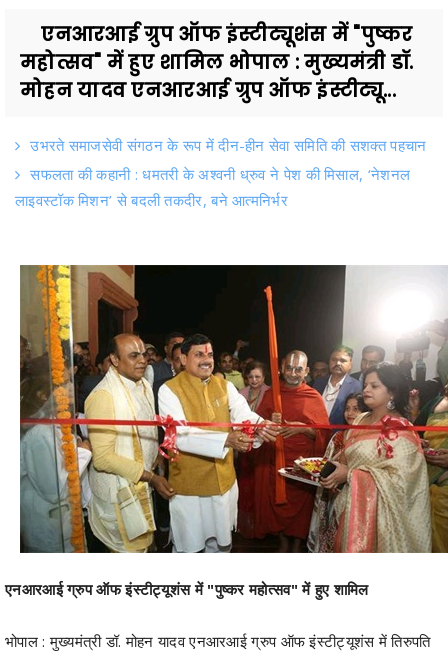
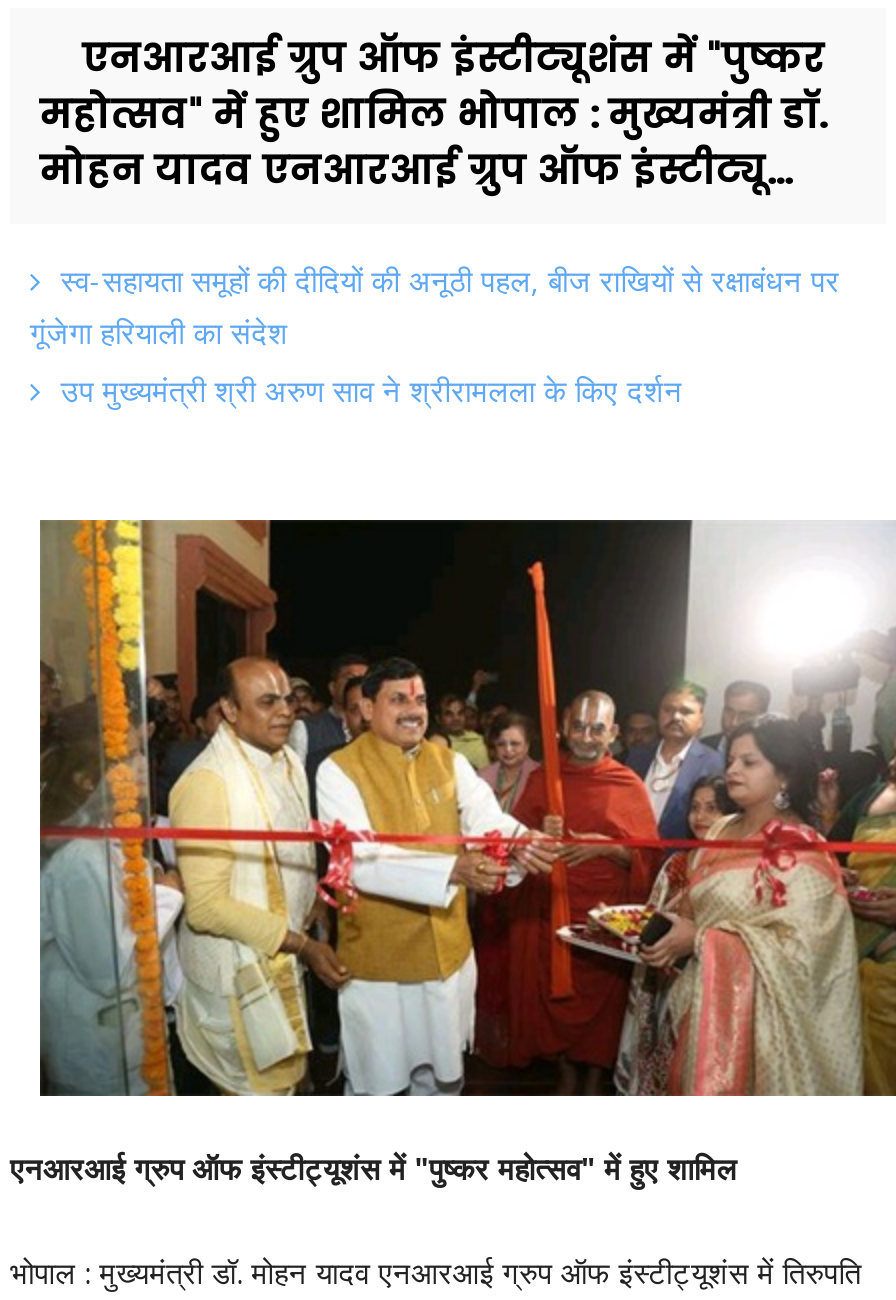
- उभरते समाजसेवी संगठन के रूप में दीन-हीन सेवा समिति की सशक्त पहचान
- सफलता की कहानी : धमतरी के अश्वनी ध्रुव ने पेश की मिसाल, ‘नेशनल
- लाइवस्टॉक मिशन’ से बदली तकदीर, बने आत्मनिर्भर
+ स्व-सहायता समूहों की दीदियों की अनूठी पहल, बीज राखियों से रक्षाबंधन पर
+ गूंजेगा हरियाली का संदेश
+ उप मुख्यमंत्री श्री अरुण साव ने श्रीरामलला के किए दर्शन
